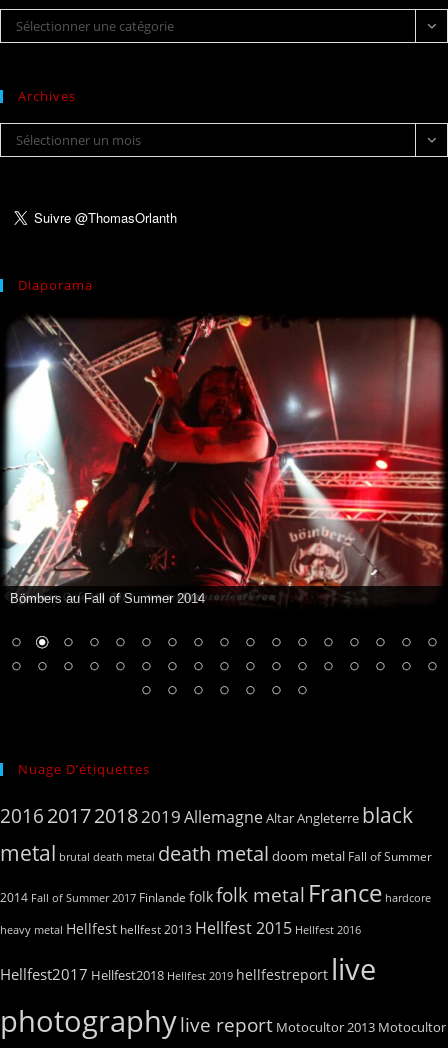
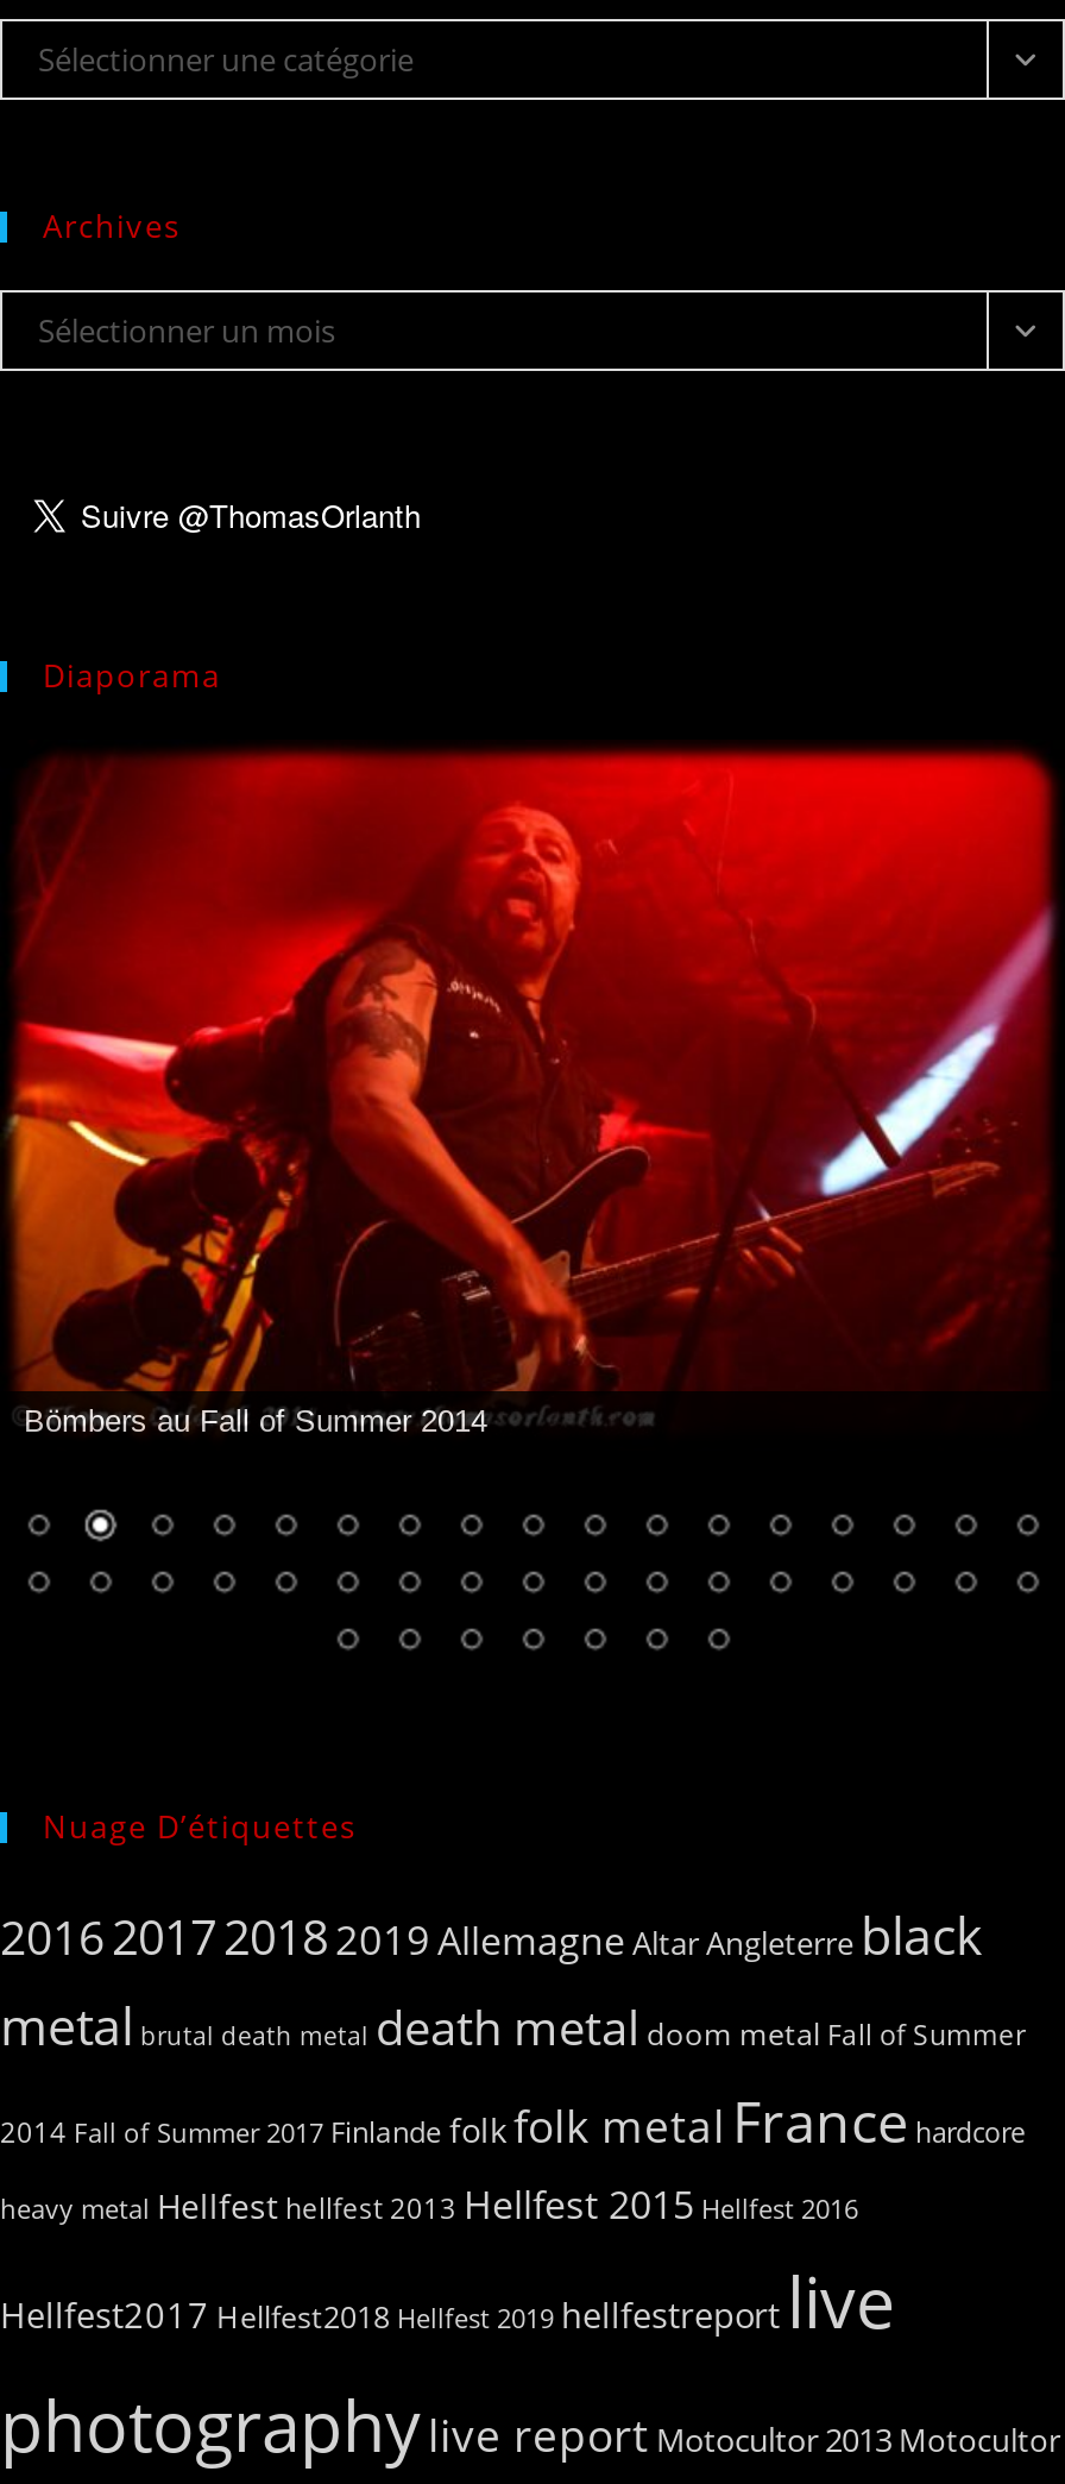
- [image]
+ [image]
